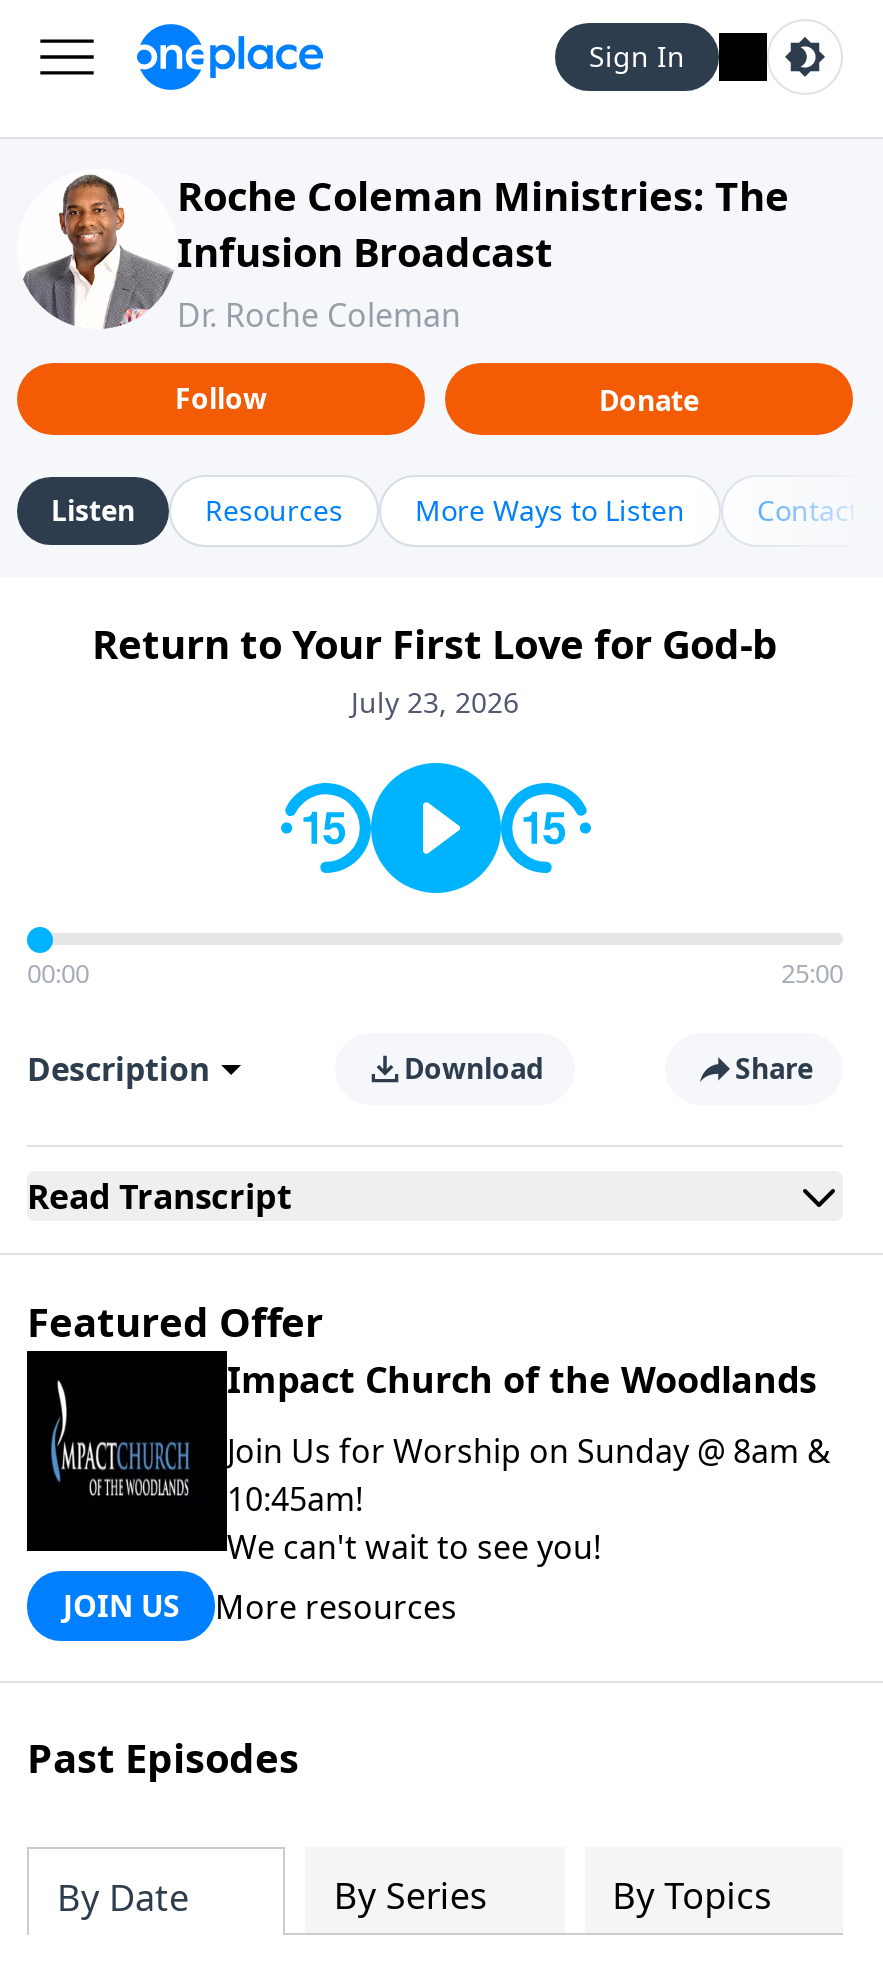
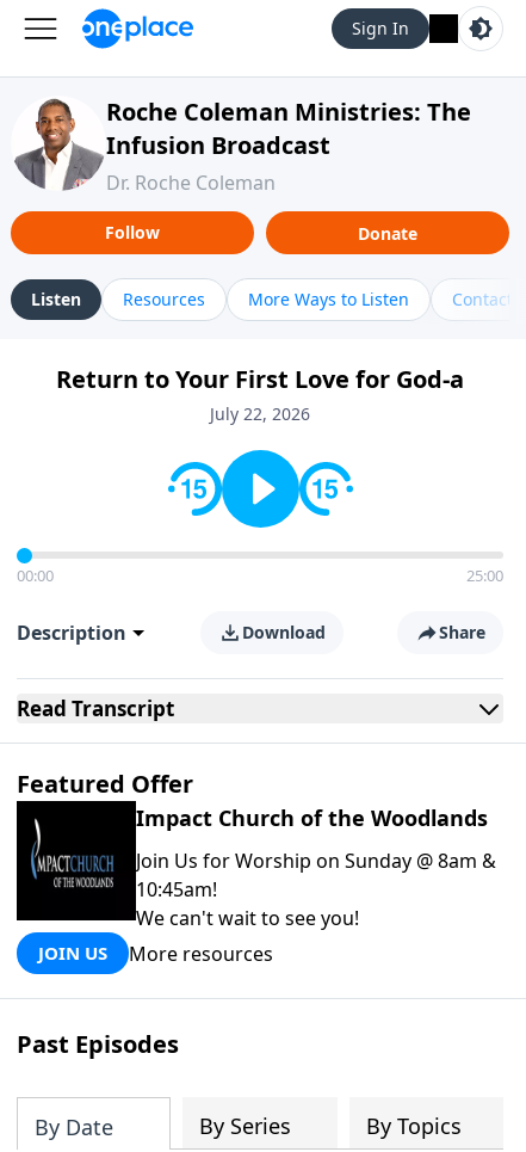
- Return to Your First Love for God-b
+ Return to Your First Love for God-a

- July 23, 2026
+ July 22, 2026
